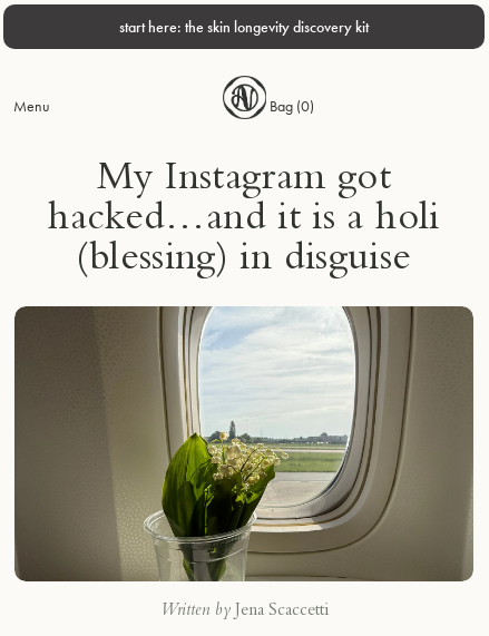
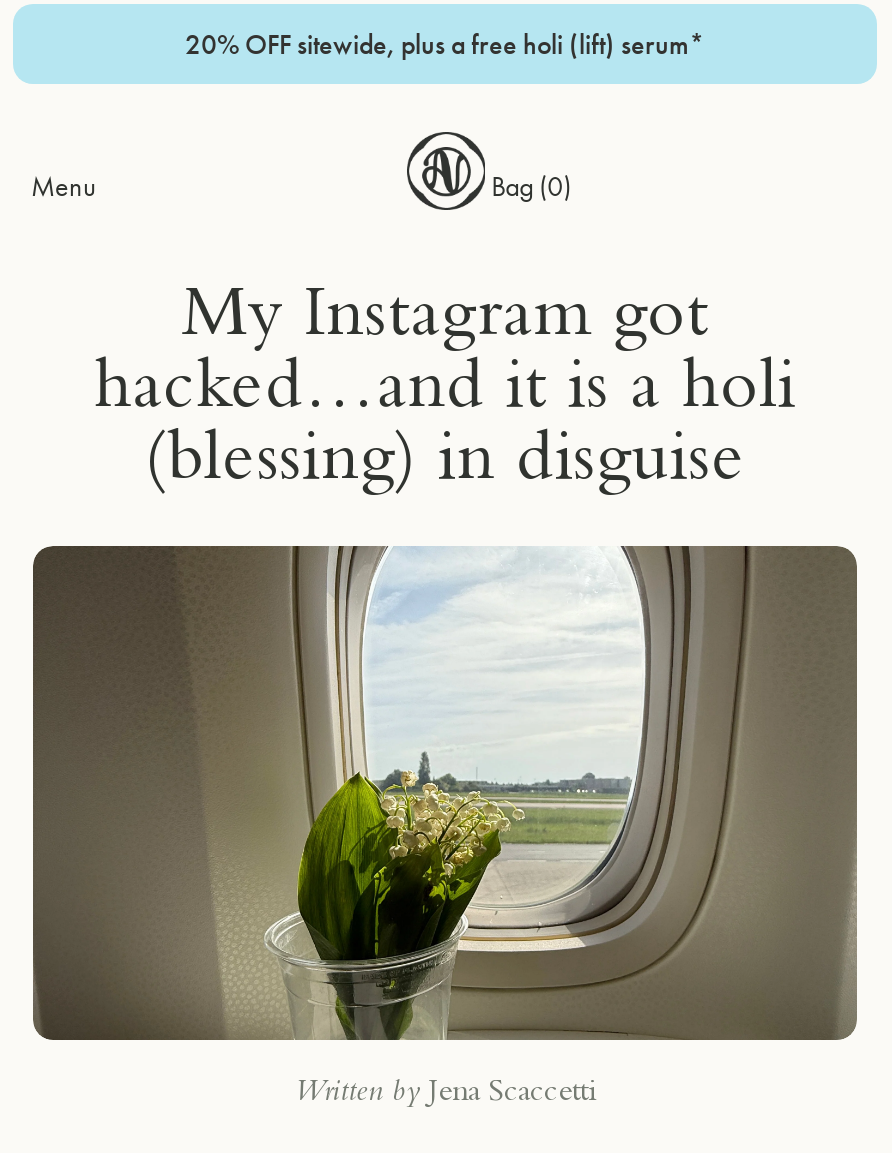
- start here: the skin longevity discovery kit
+ 20% OFF sitewide, plus a free holi (lift) serum*
